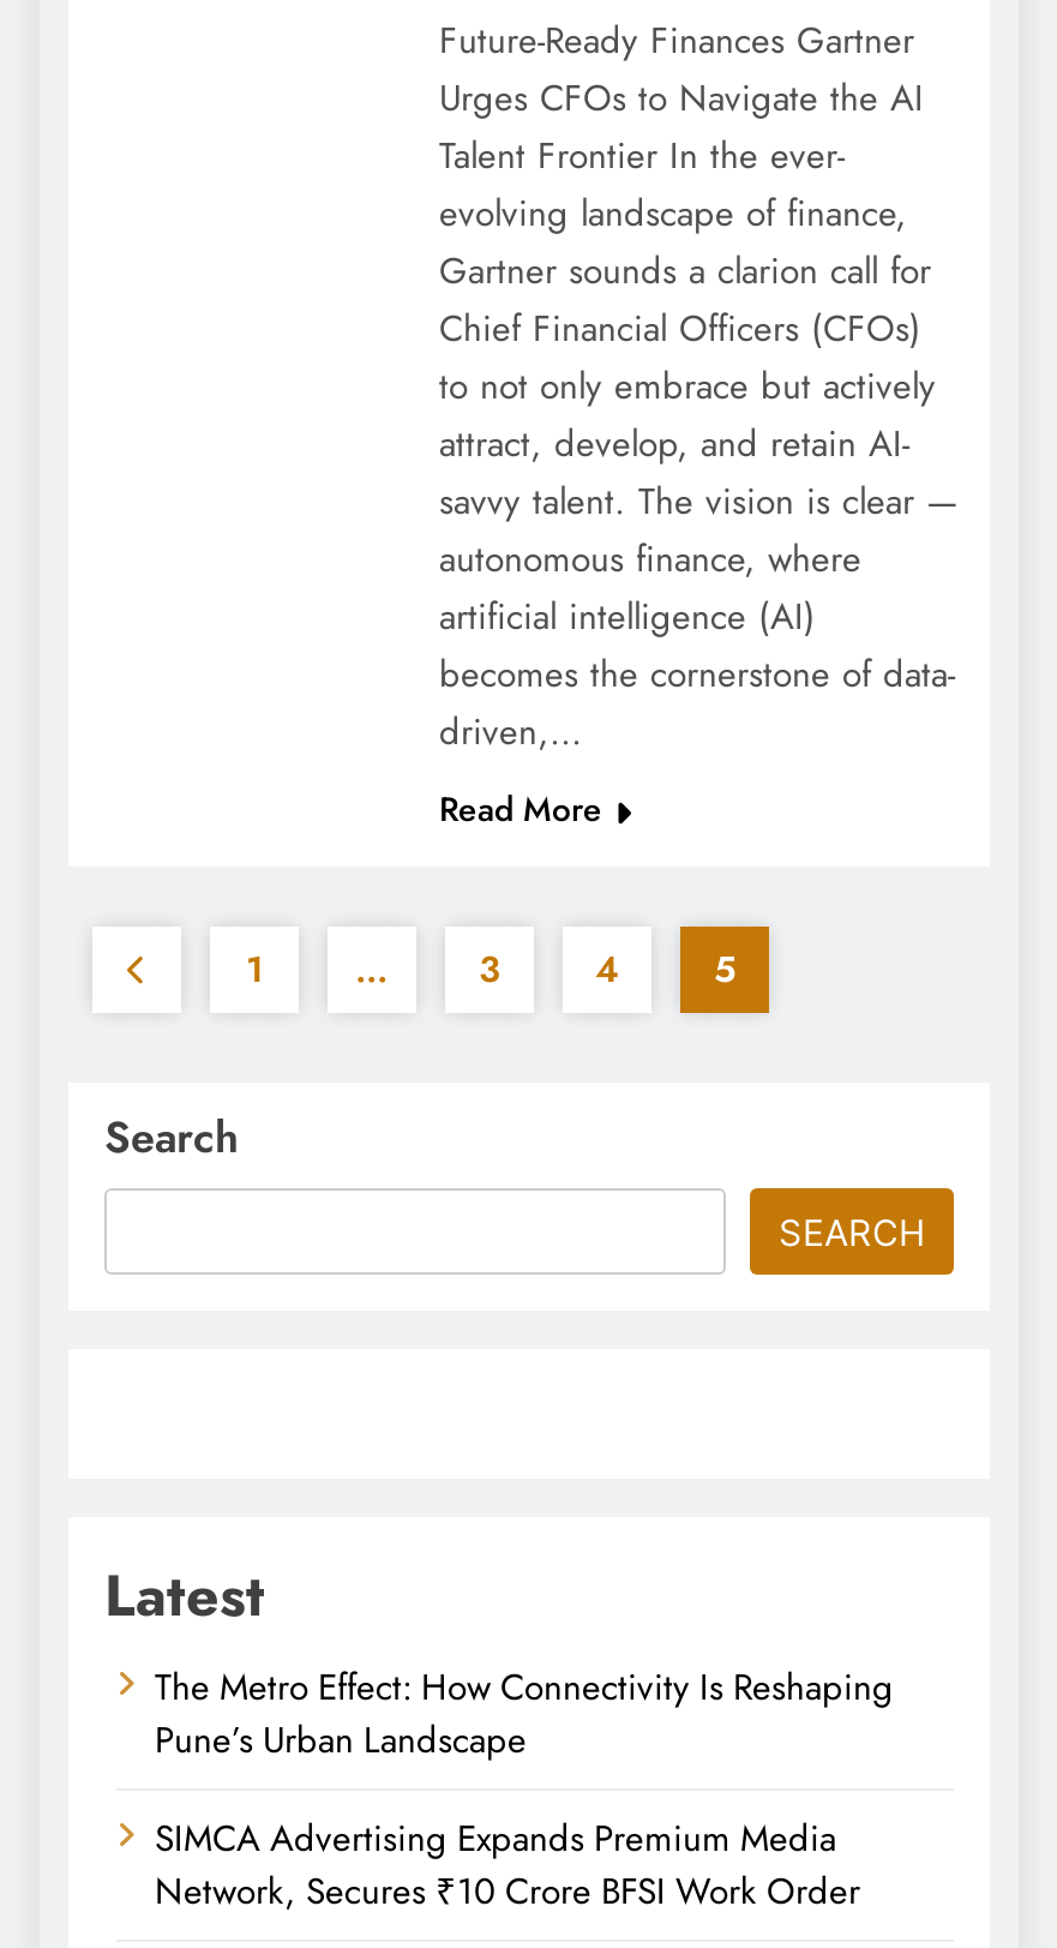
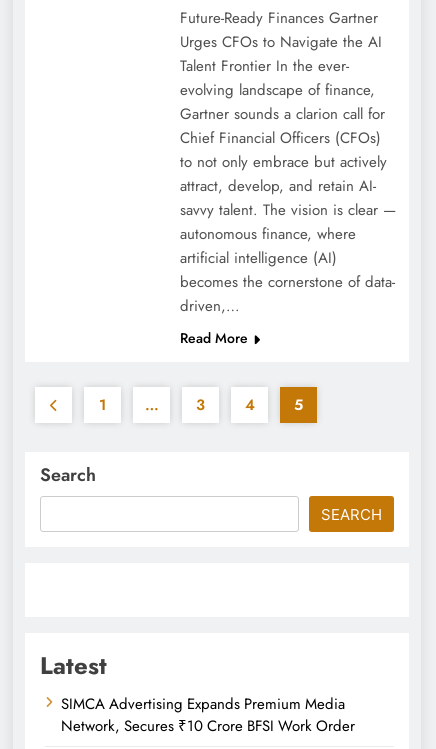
- The Metro Effect: How Connectivity Is Reshaping
- Pune’s Urban Landscape
